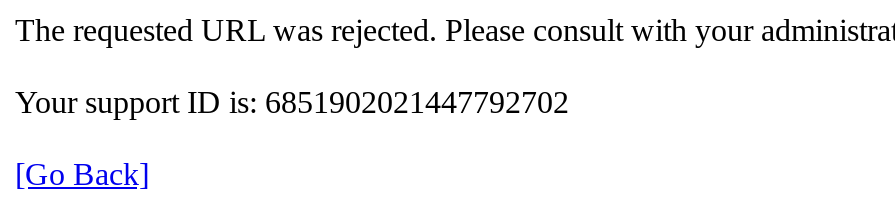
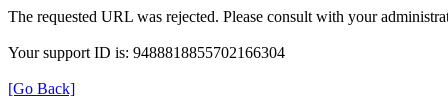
- Your support ID is: 6851902021447792702
+ Your support ID is: 9488818855702166304
